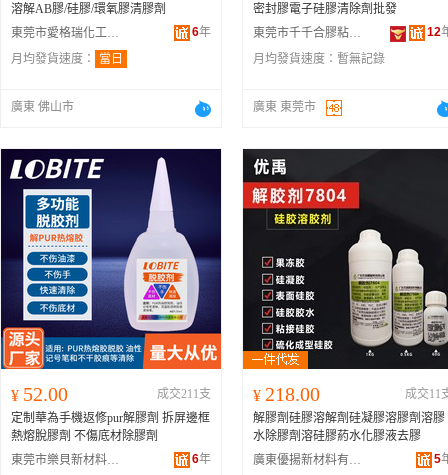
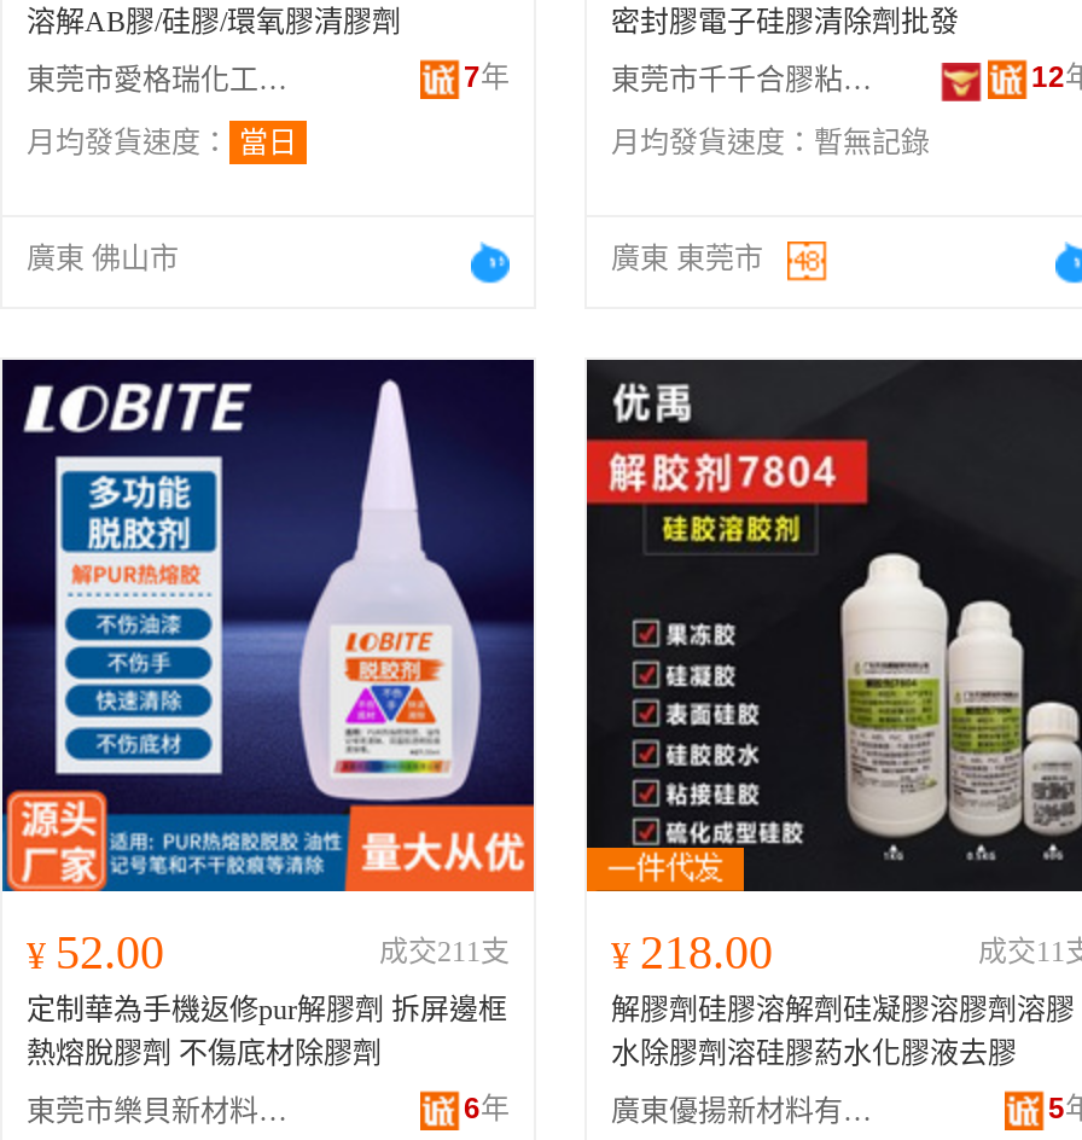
- 6年
+ 7年
